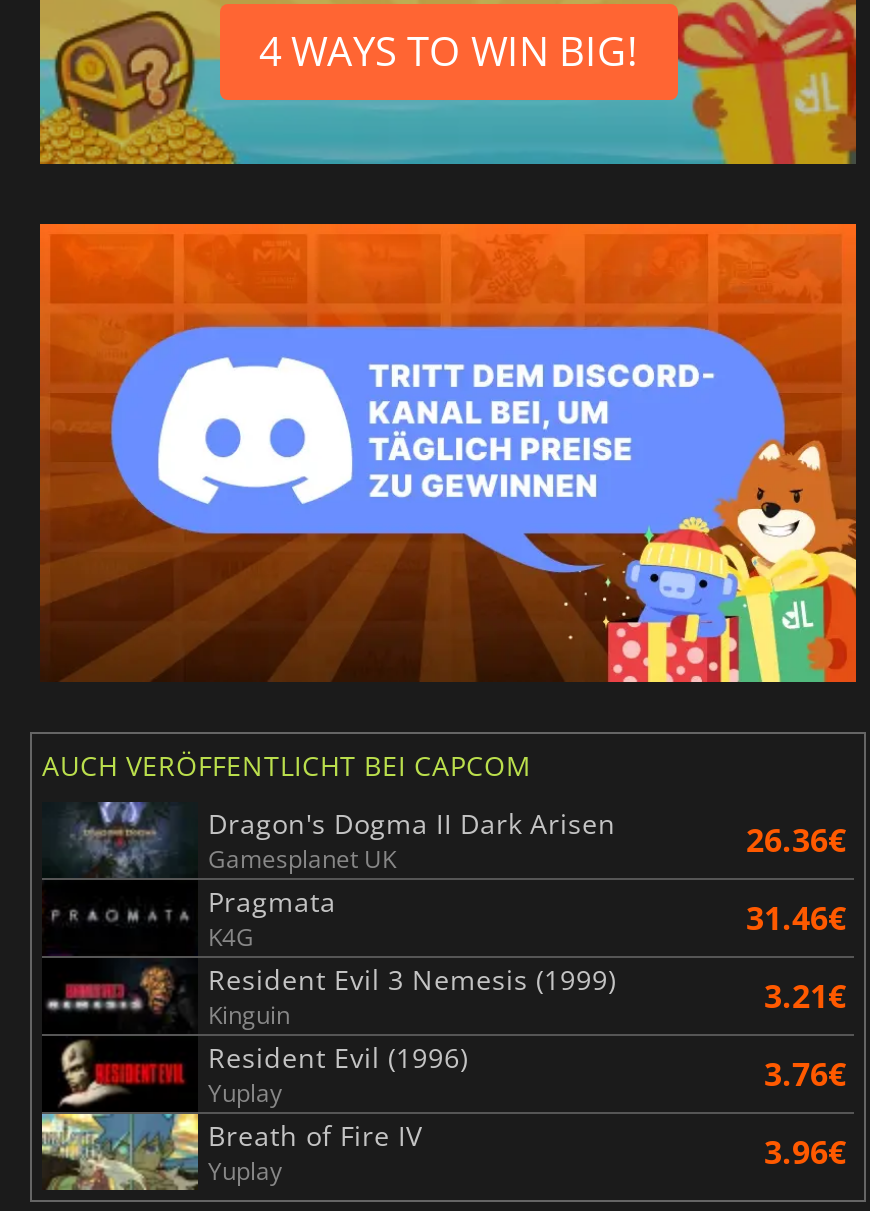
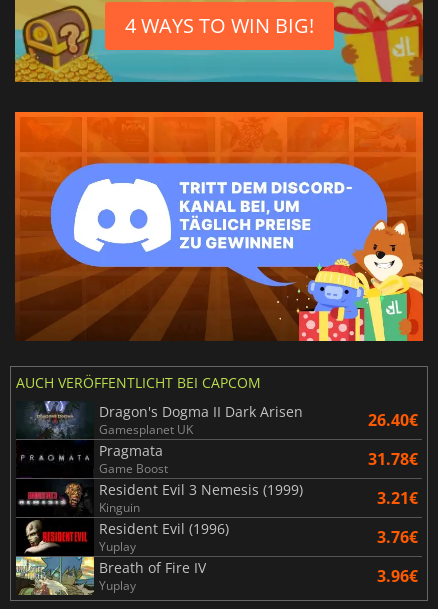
- 26.36€
+ 26.40€

- K4G
- 31.46€
+ Game Boost
+ 31.78€
